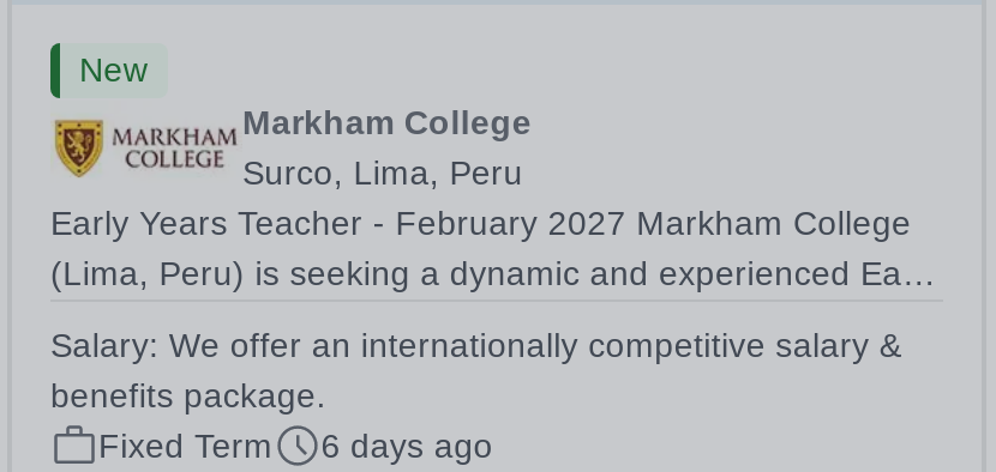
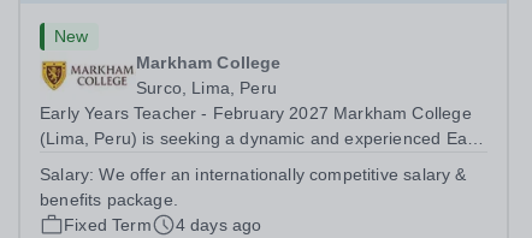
- Fixed Term 6 days ago
+ Fixed Term 4 days ago
